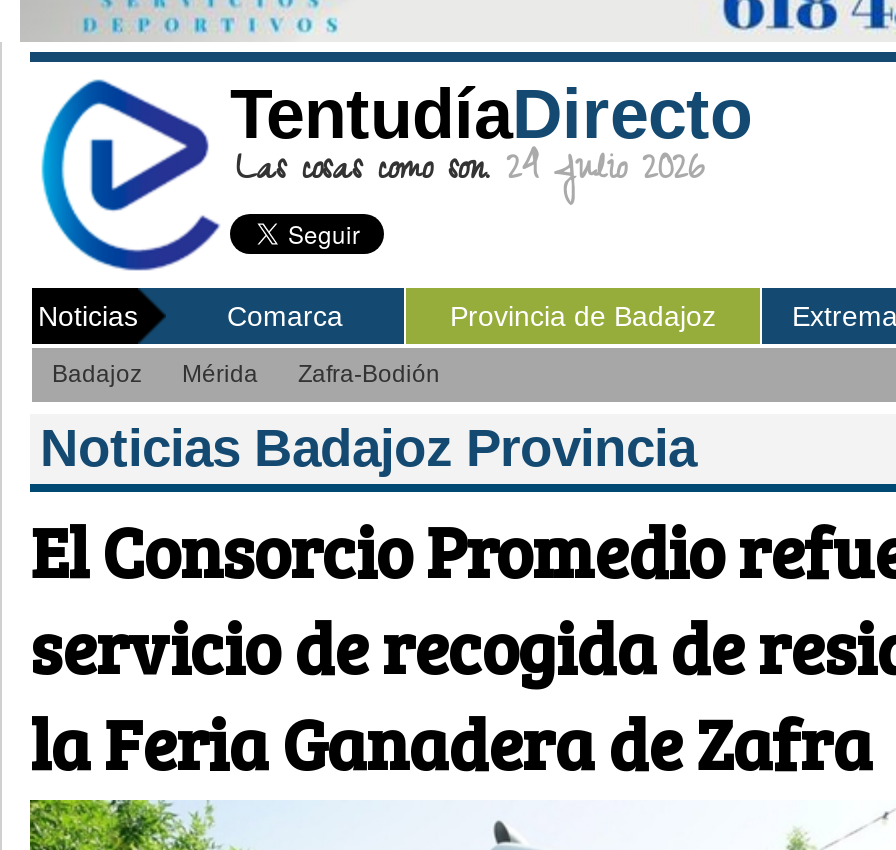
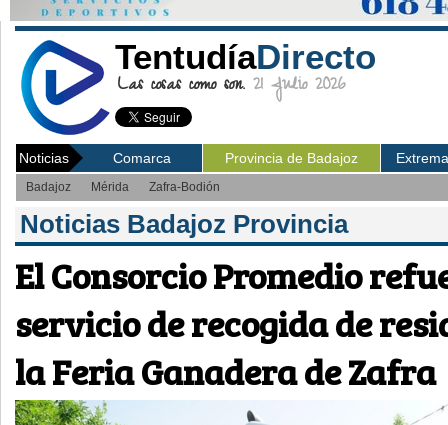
- Las cosas como son. 24 Julio 2026
+ Las cosas como son. 21 Julio 2026
